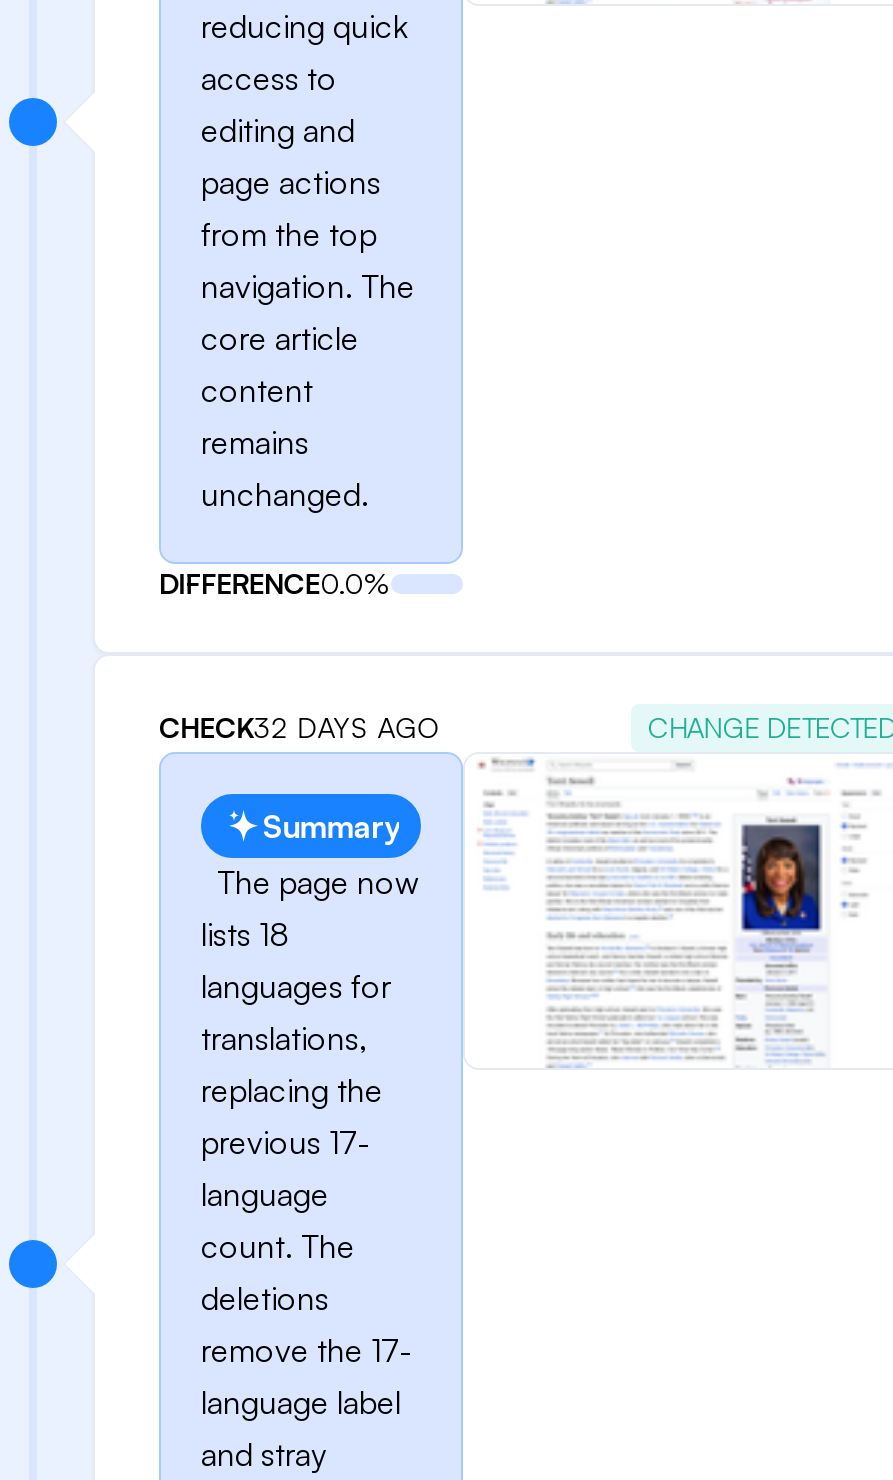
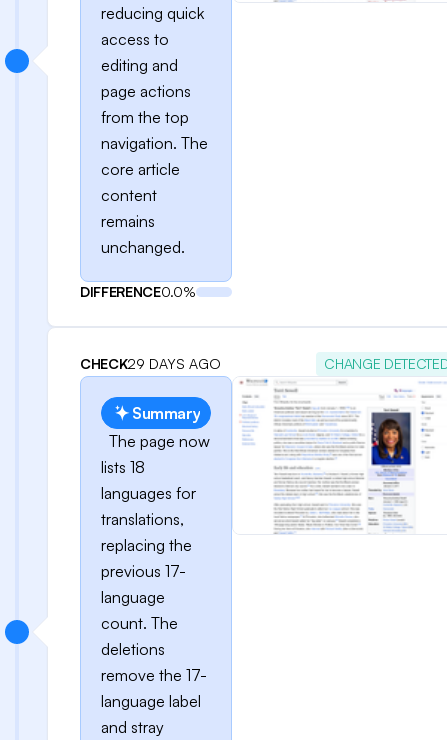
- CHECK32 DAYS AGO
+ CHECK29 DAYS AGO
